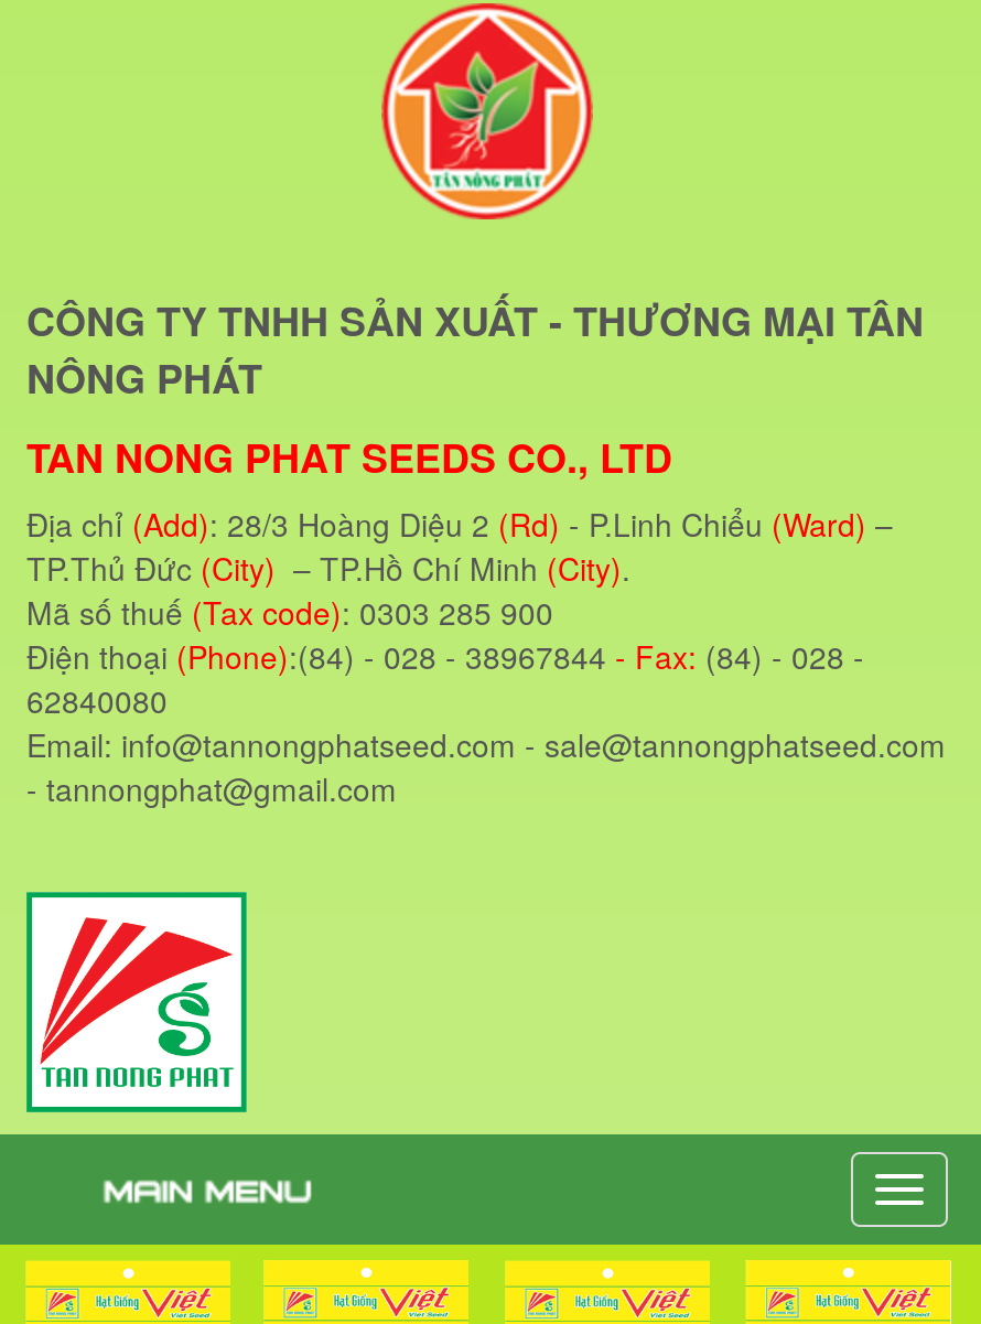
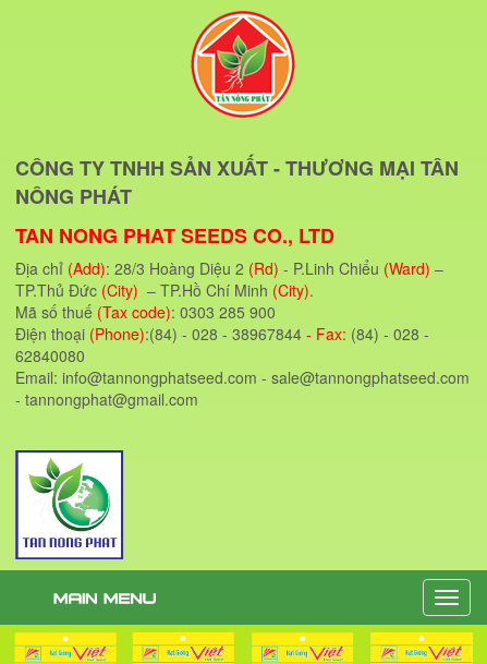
- [image]
+ [image]
